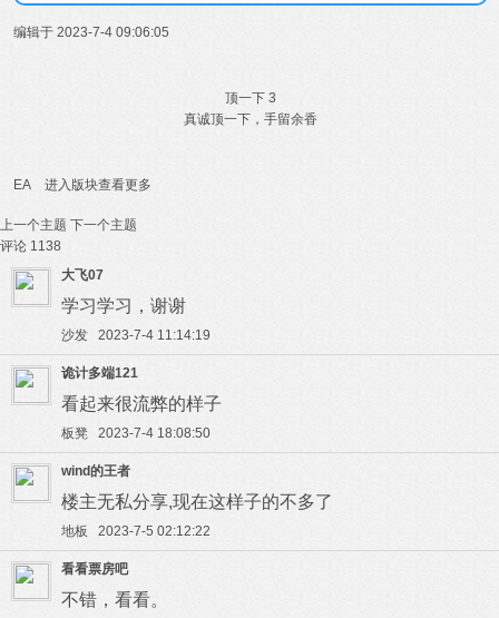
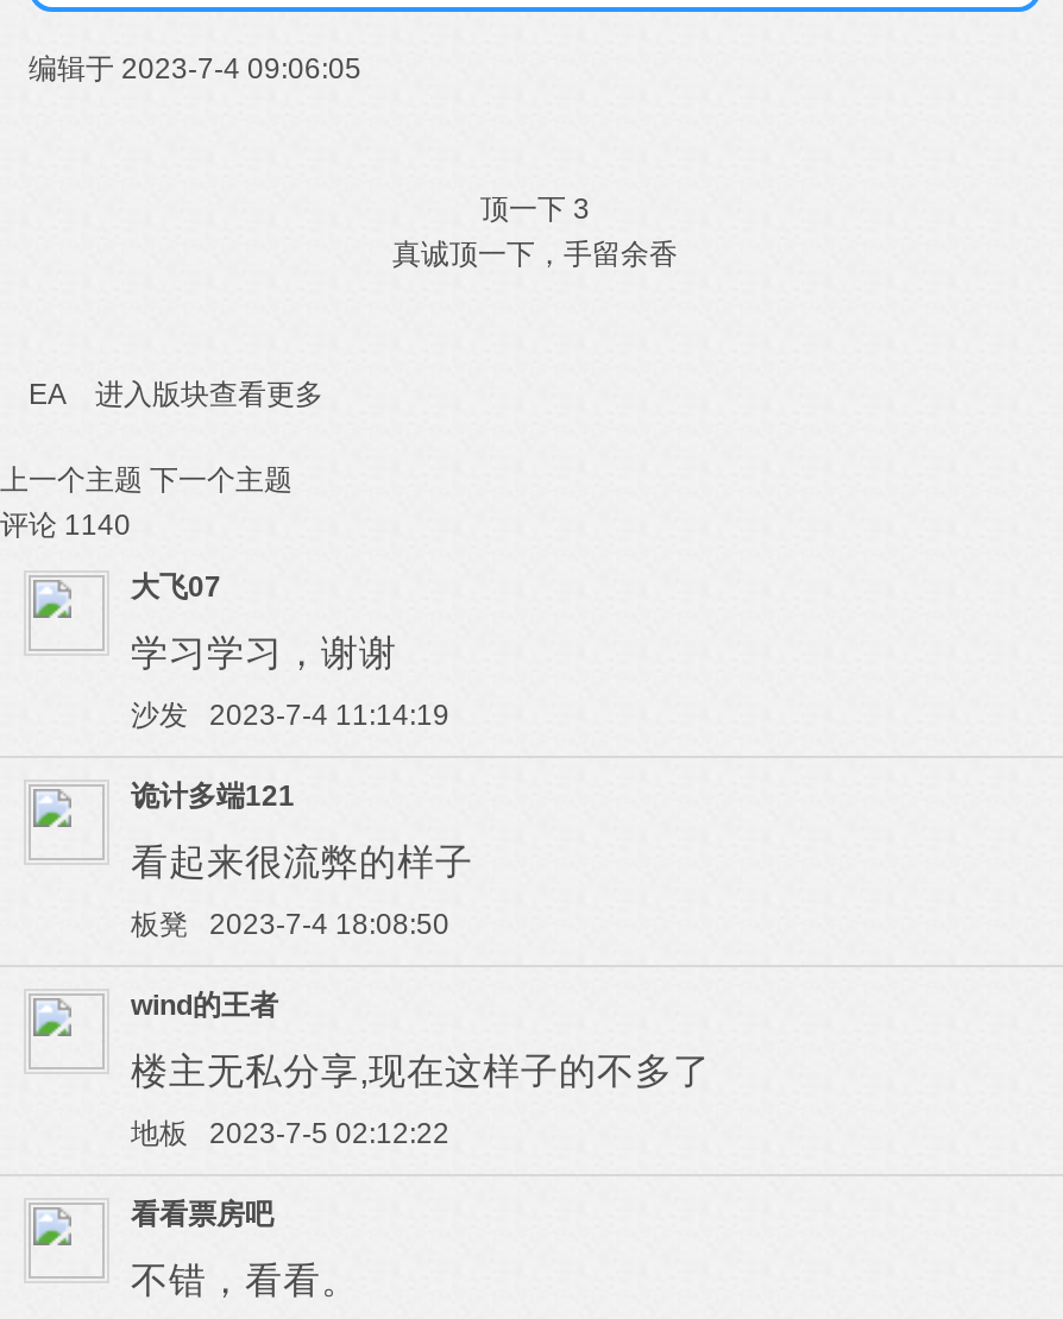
- 评论1138
+ 评论1140
